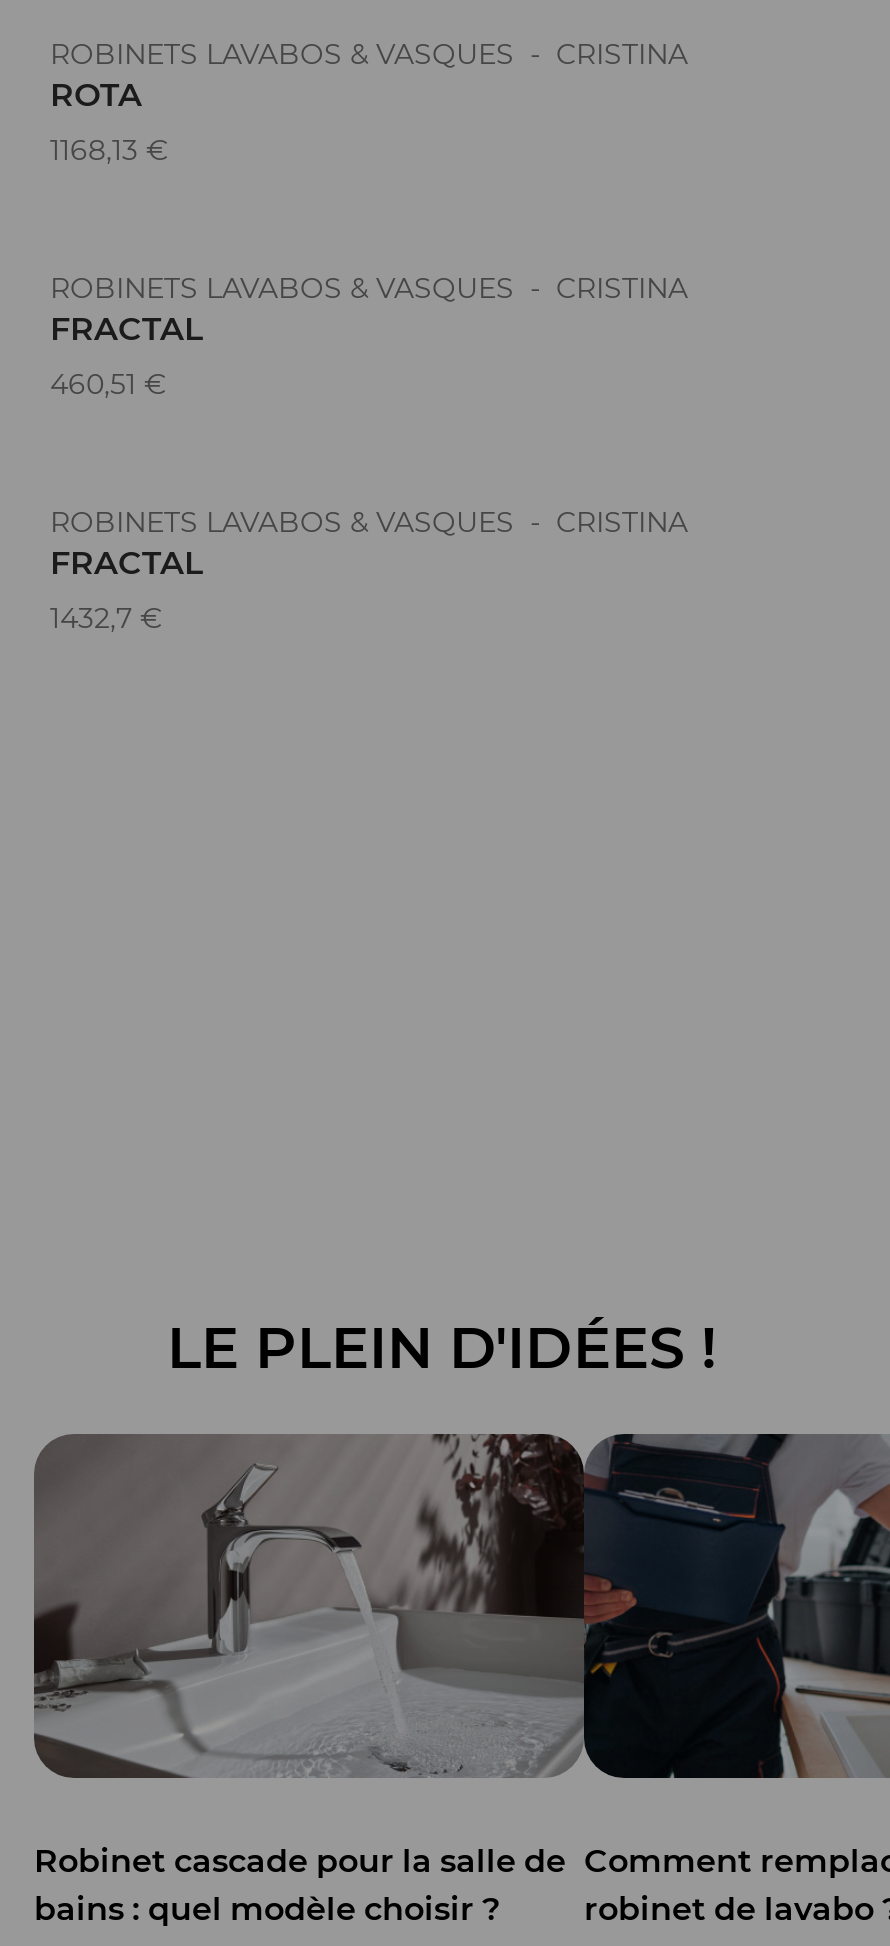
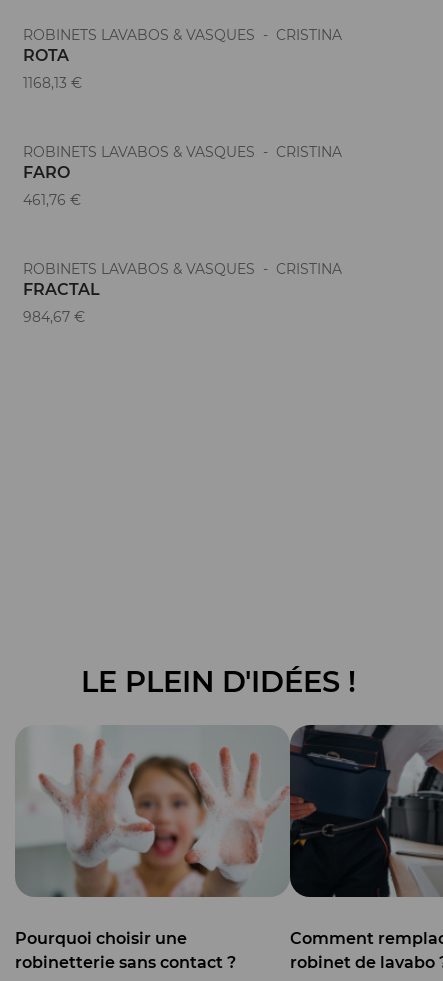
- FRACTAL
+ FARO

- 460,51 €
+ 461,76 €

- 1432,7 €
+ 984,67 €

- [image]
- Robinet cascade pour la salle de
- bains : quel modèle choisir ?
+ [image]
+ Pourquoi choisir une
+ robinetterie sans contact ?
